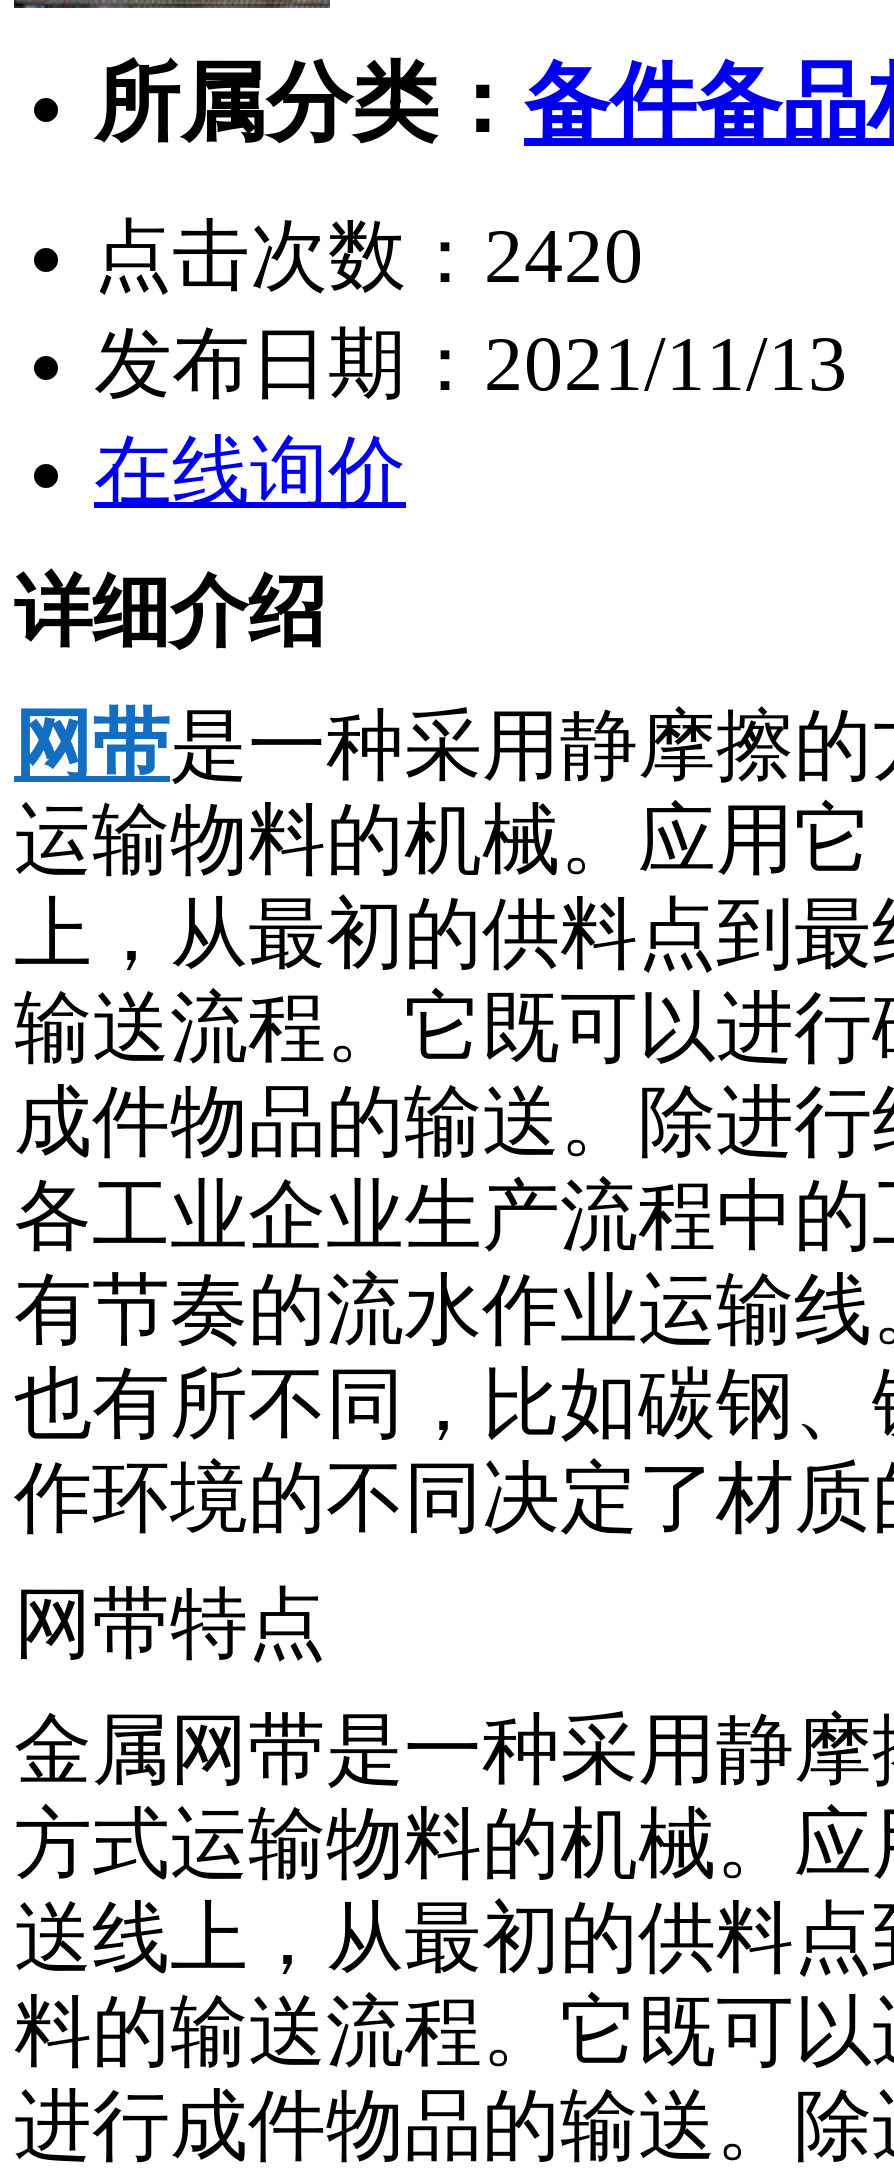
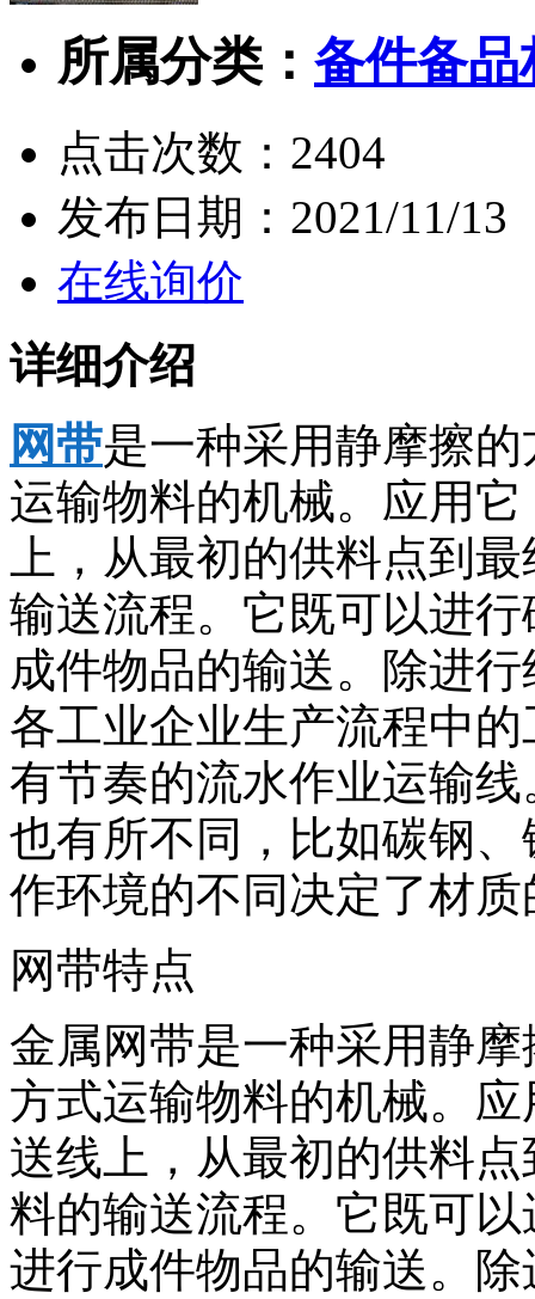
- 点击次数：2420
+ 点击次数：2404
